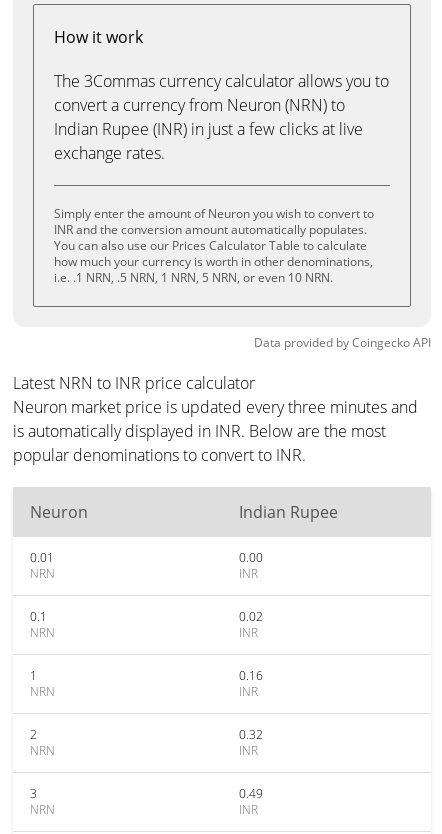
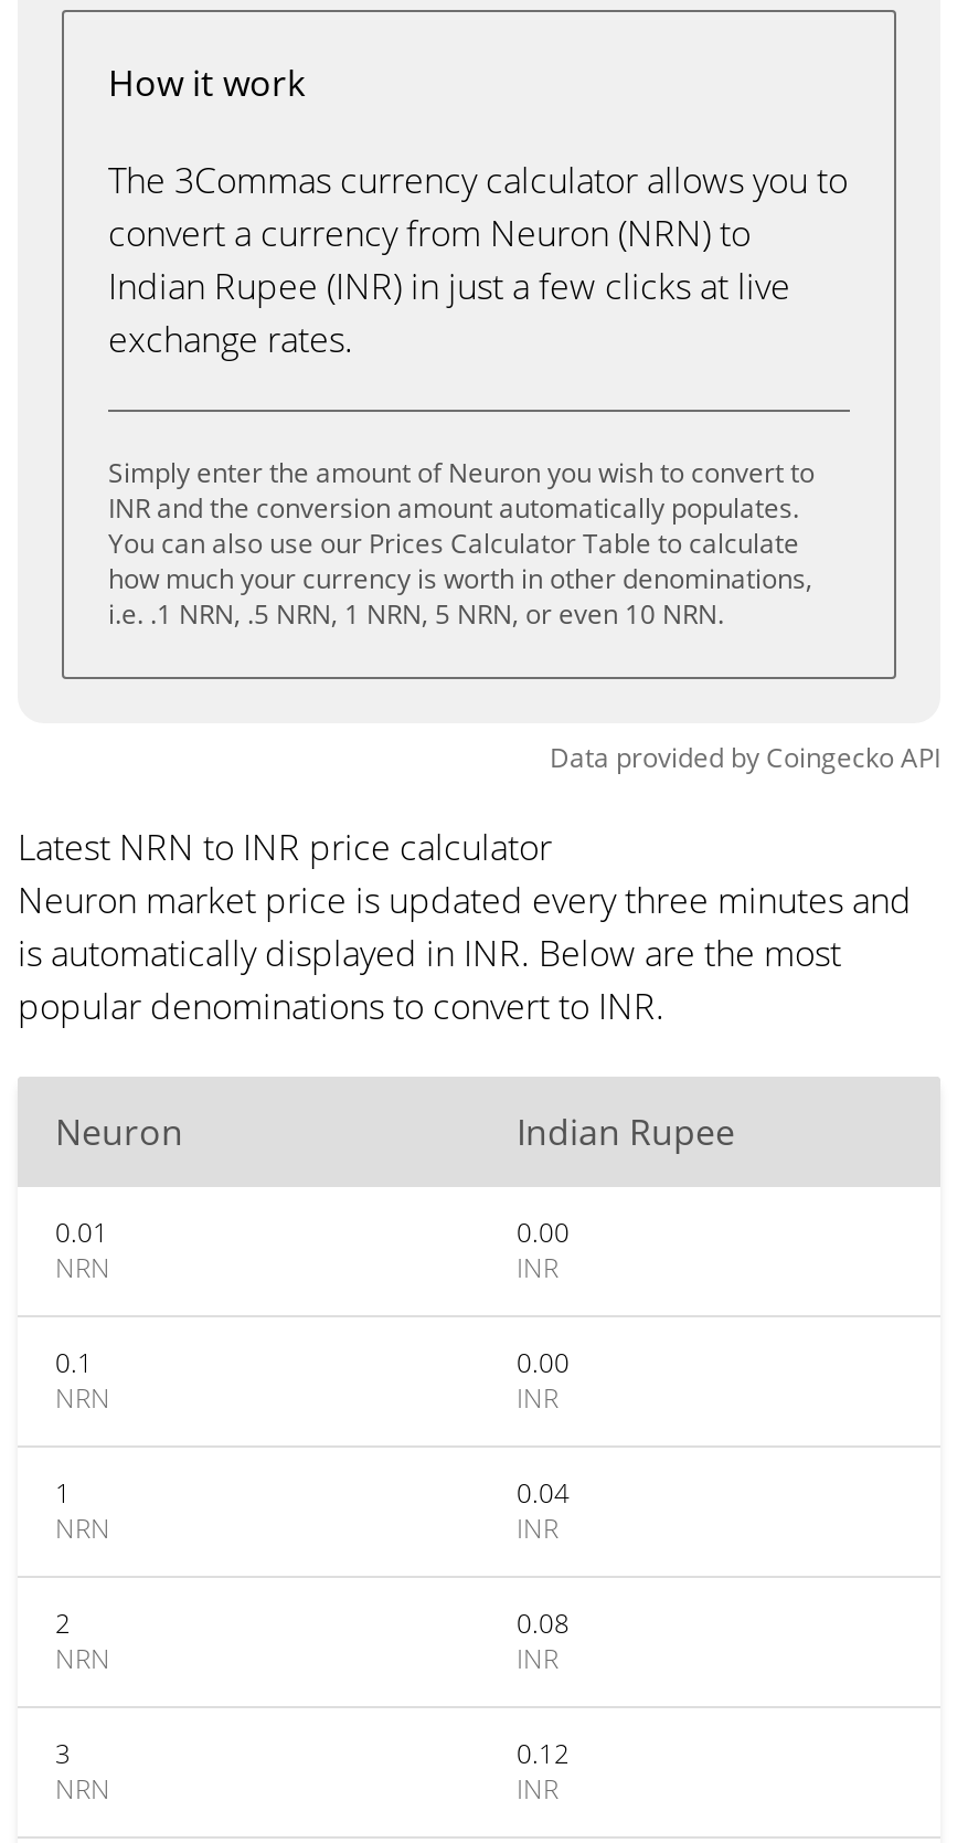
- 0.02
+ 0.00

- 0.16
+ 0.04

- 0.32
+ 0.08

- 0.49
+ 0.12
